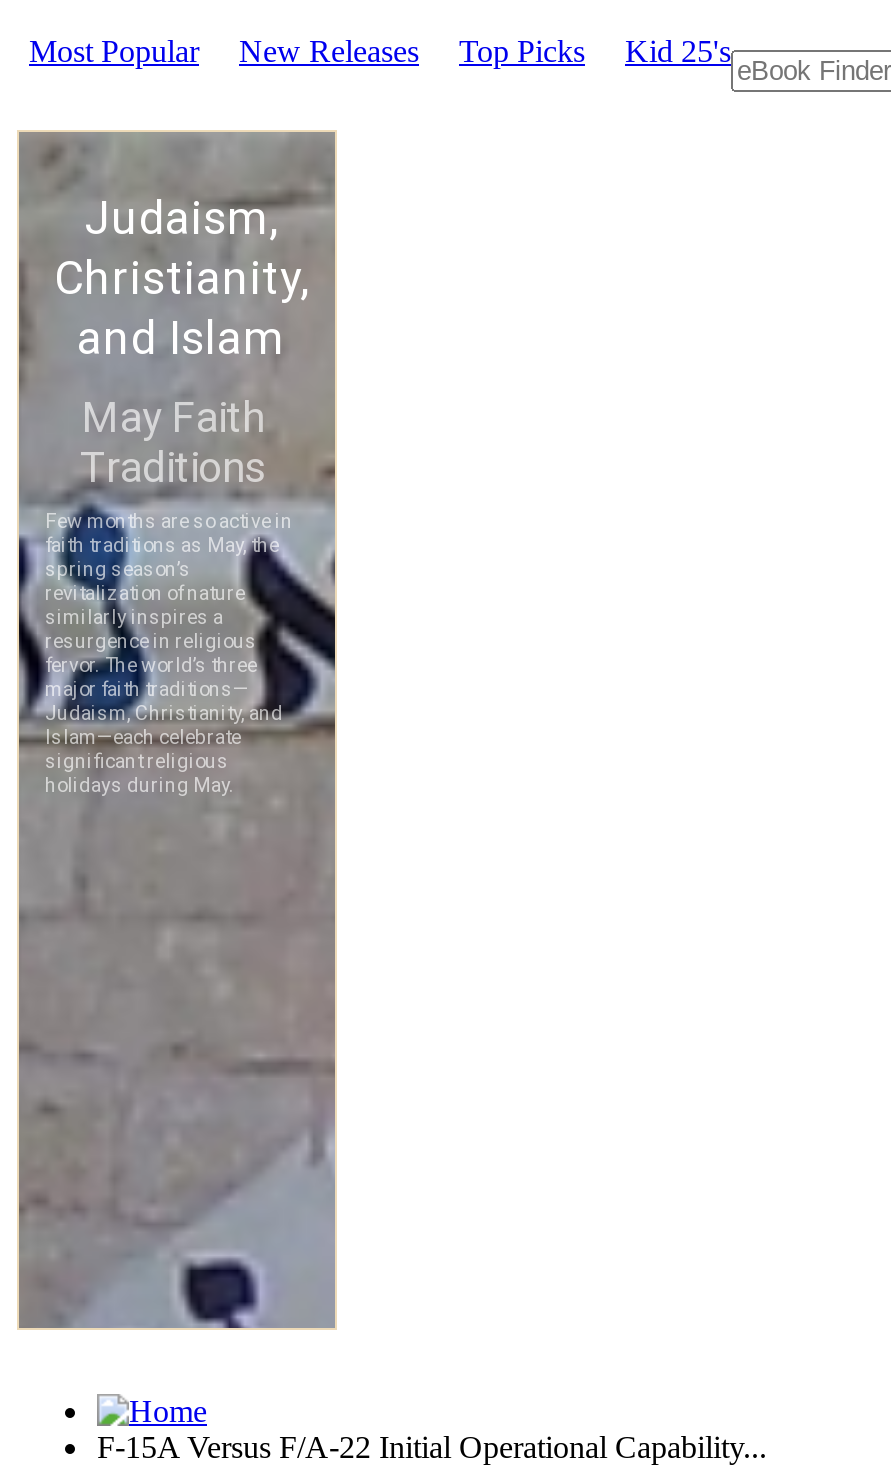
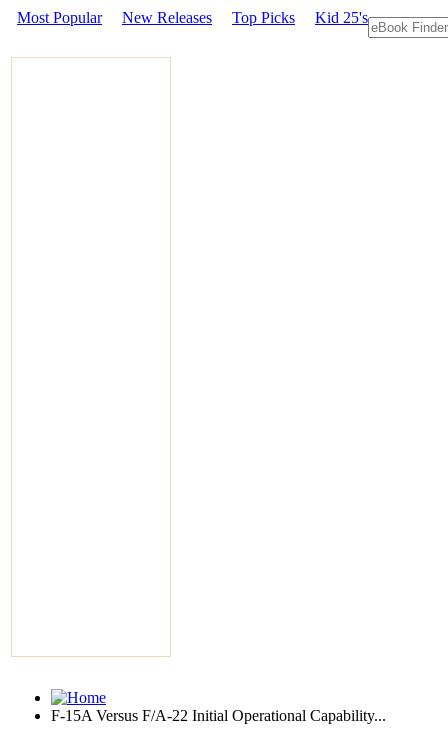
- [image]
